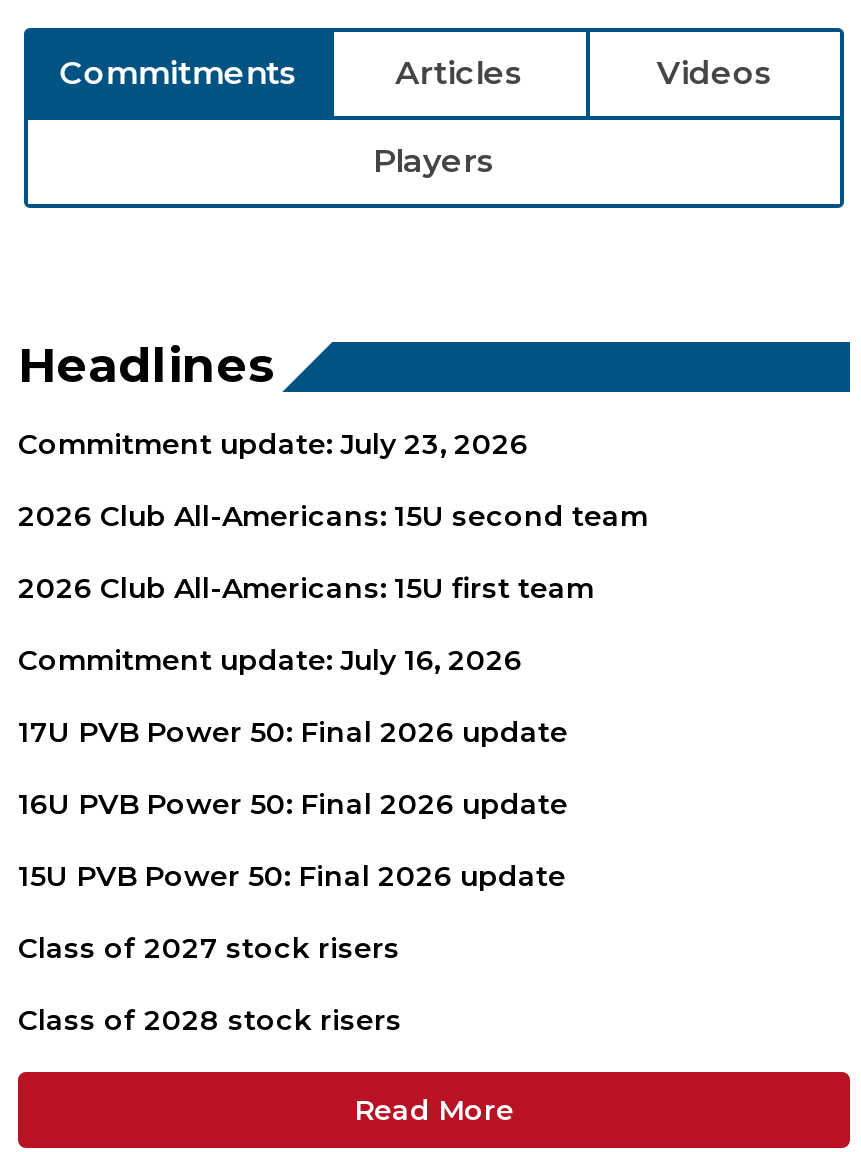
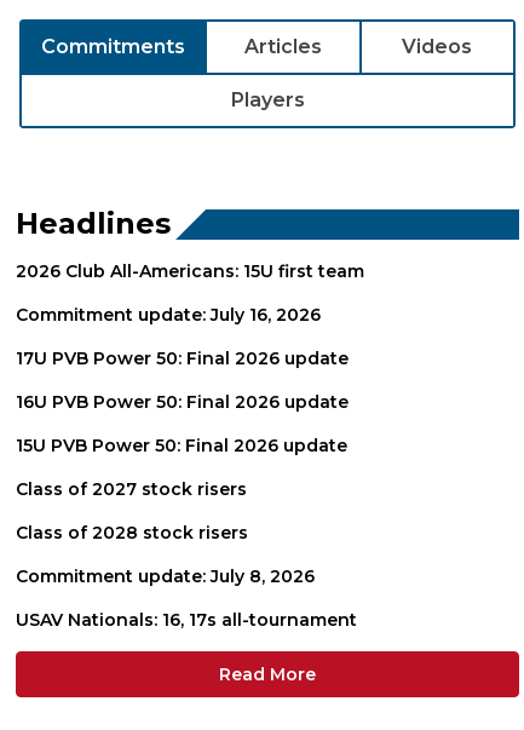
- Commitment update: July 23, 2026
- 2026 Club All-Americans: 15U second team

moved up: 2026 Club All-Americans: 15U first team | Commitment update: July 16, 2026 | 17U PVB Power 50: Final 2026 update | 16U PVB Power 50: Final 2026 update | 15U PVB Power 50: Final 2026 update | Class of 2027 stock risers | Class of 2028 stock risers

+ Commitment update: July 8, 2026
+ USAV Nationals: 16, 17s all-tournament
